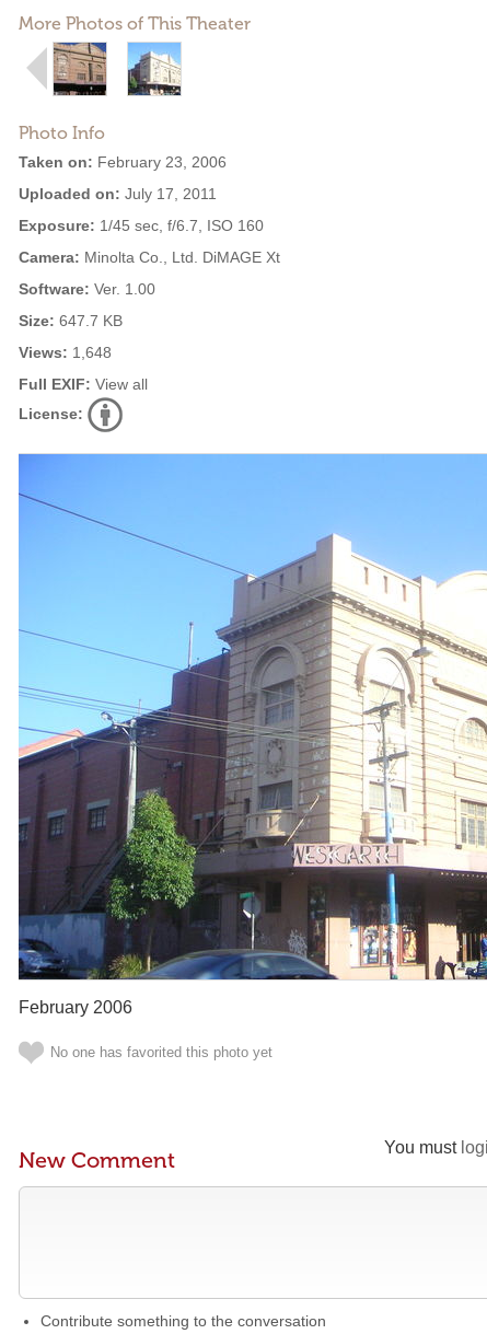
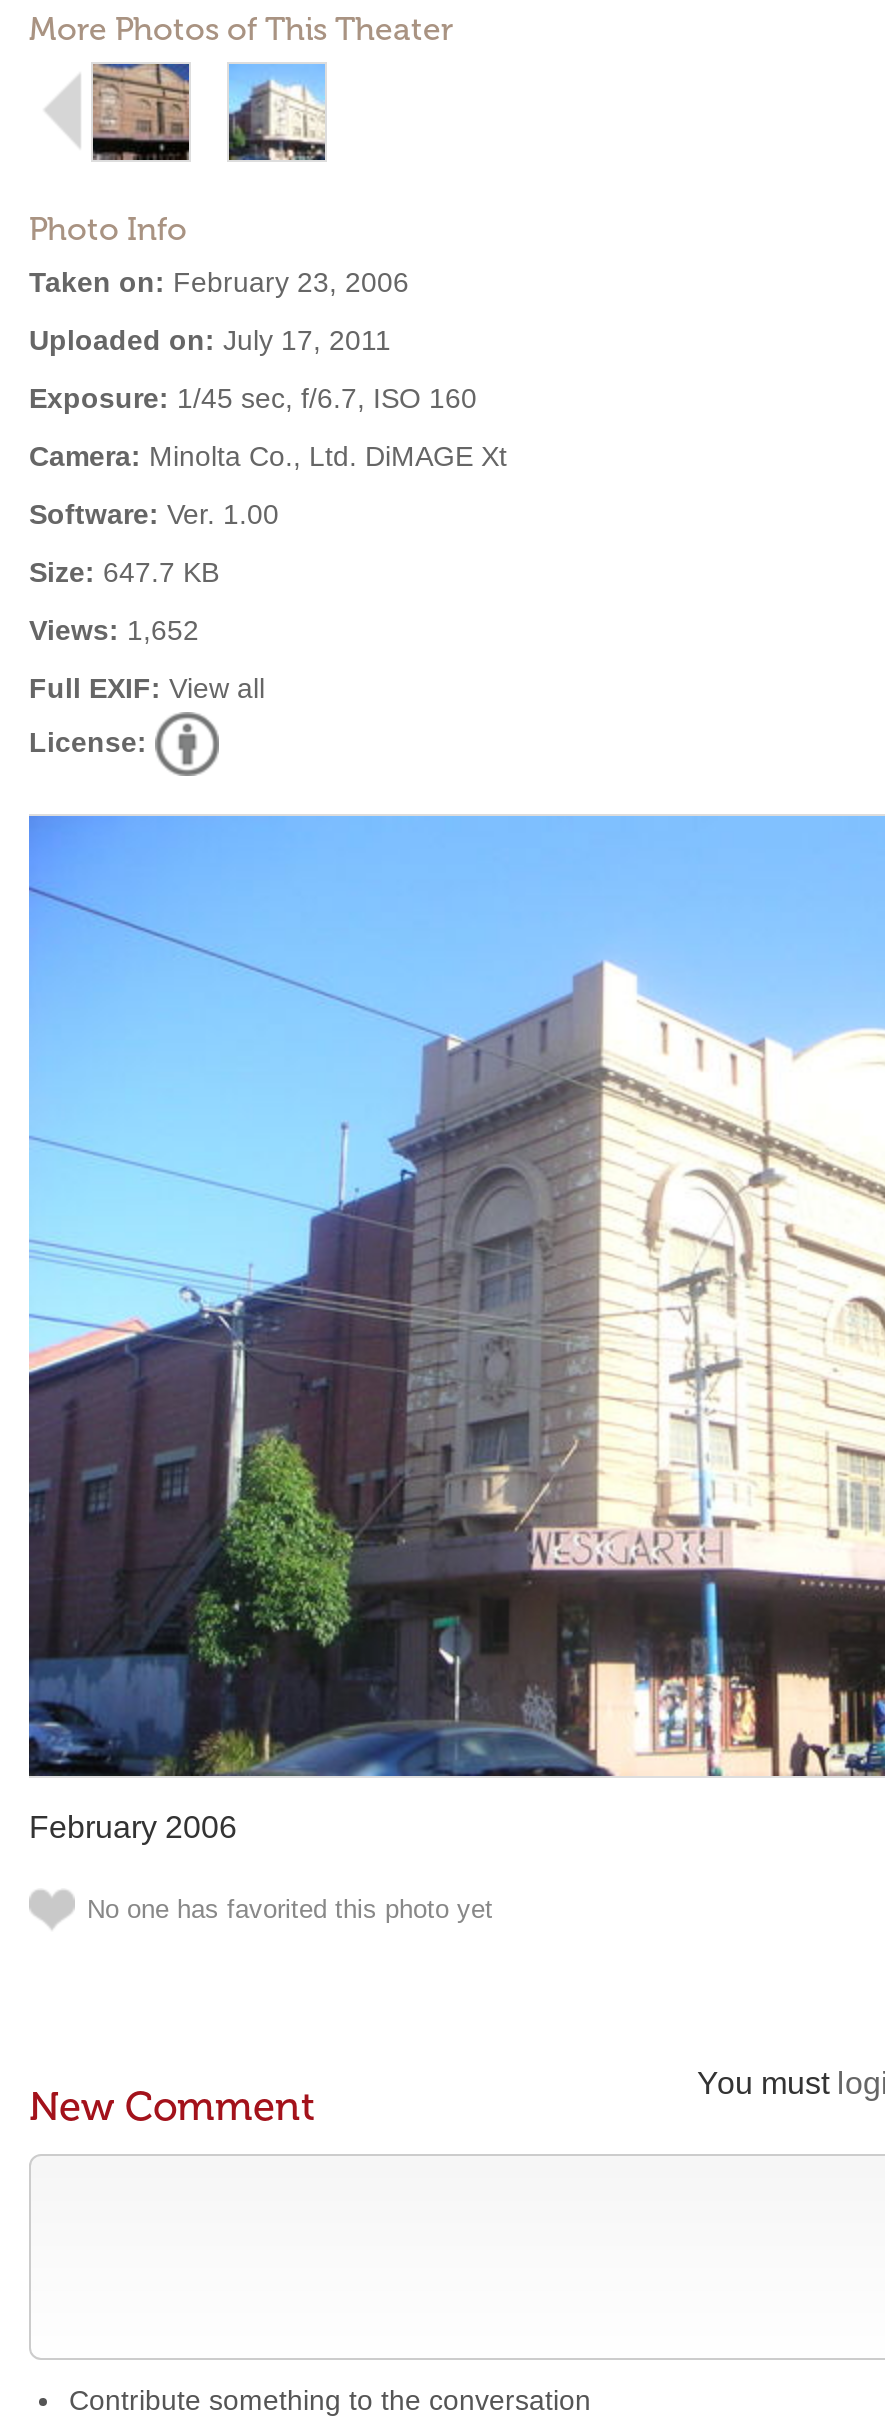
- Views: 1,648
+ Views: 1,652
